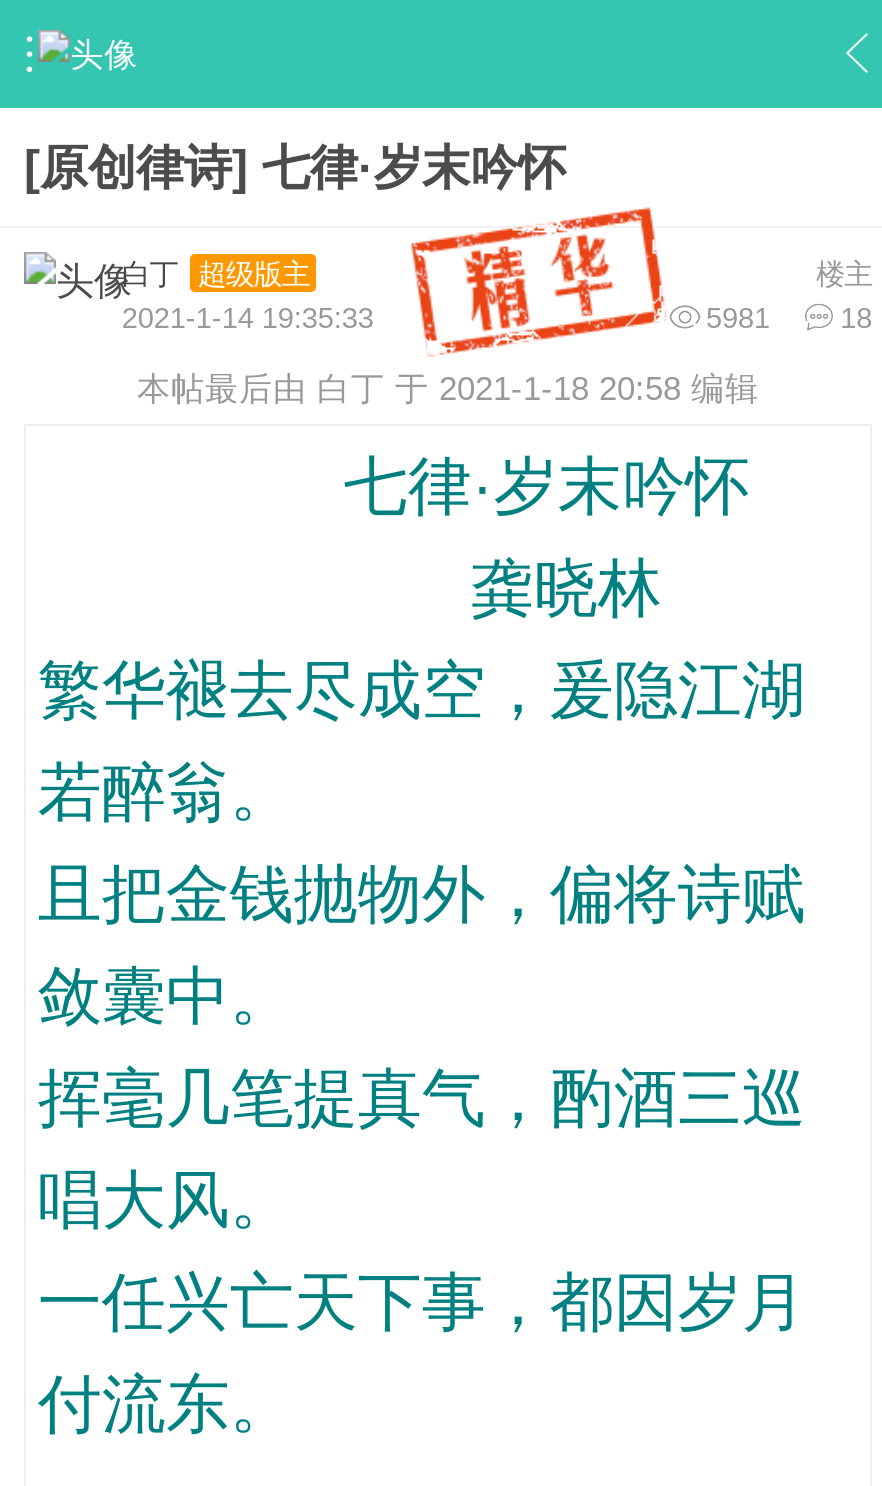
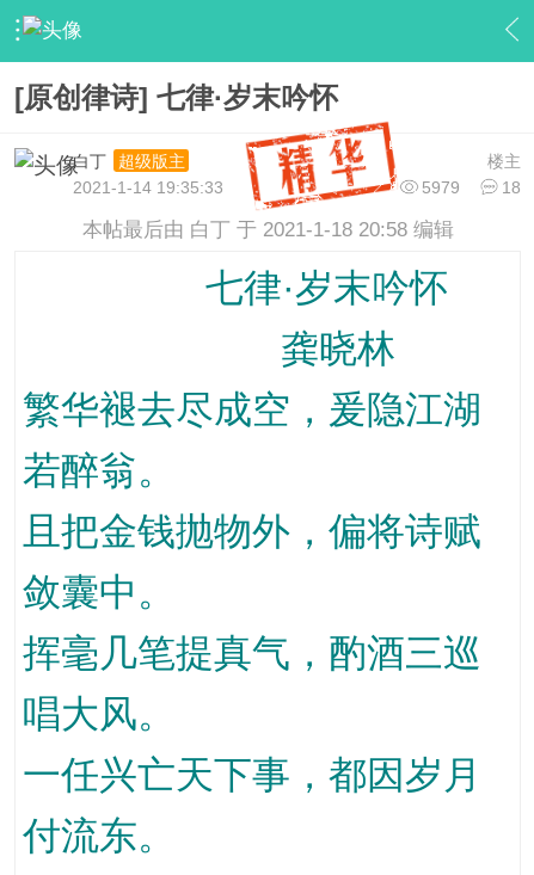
- 5981 18
+ 5979 18
